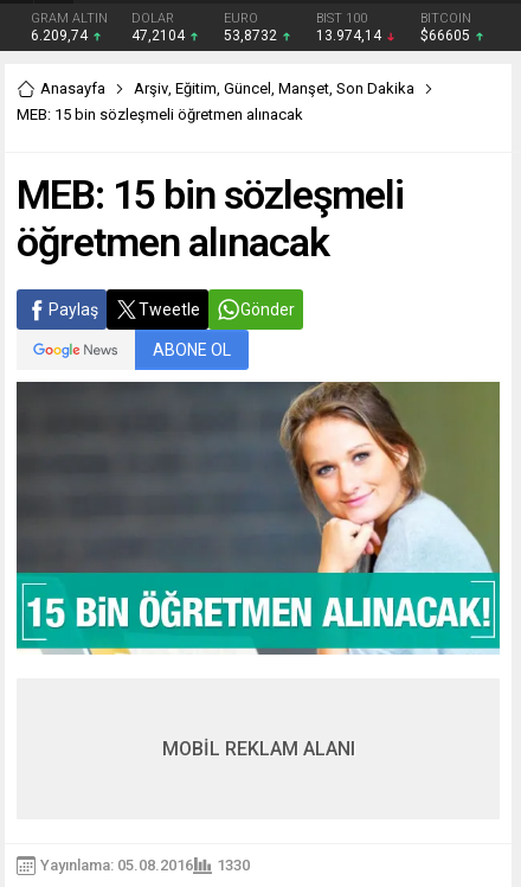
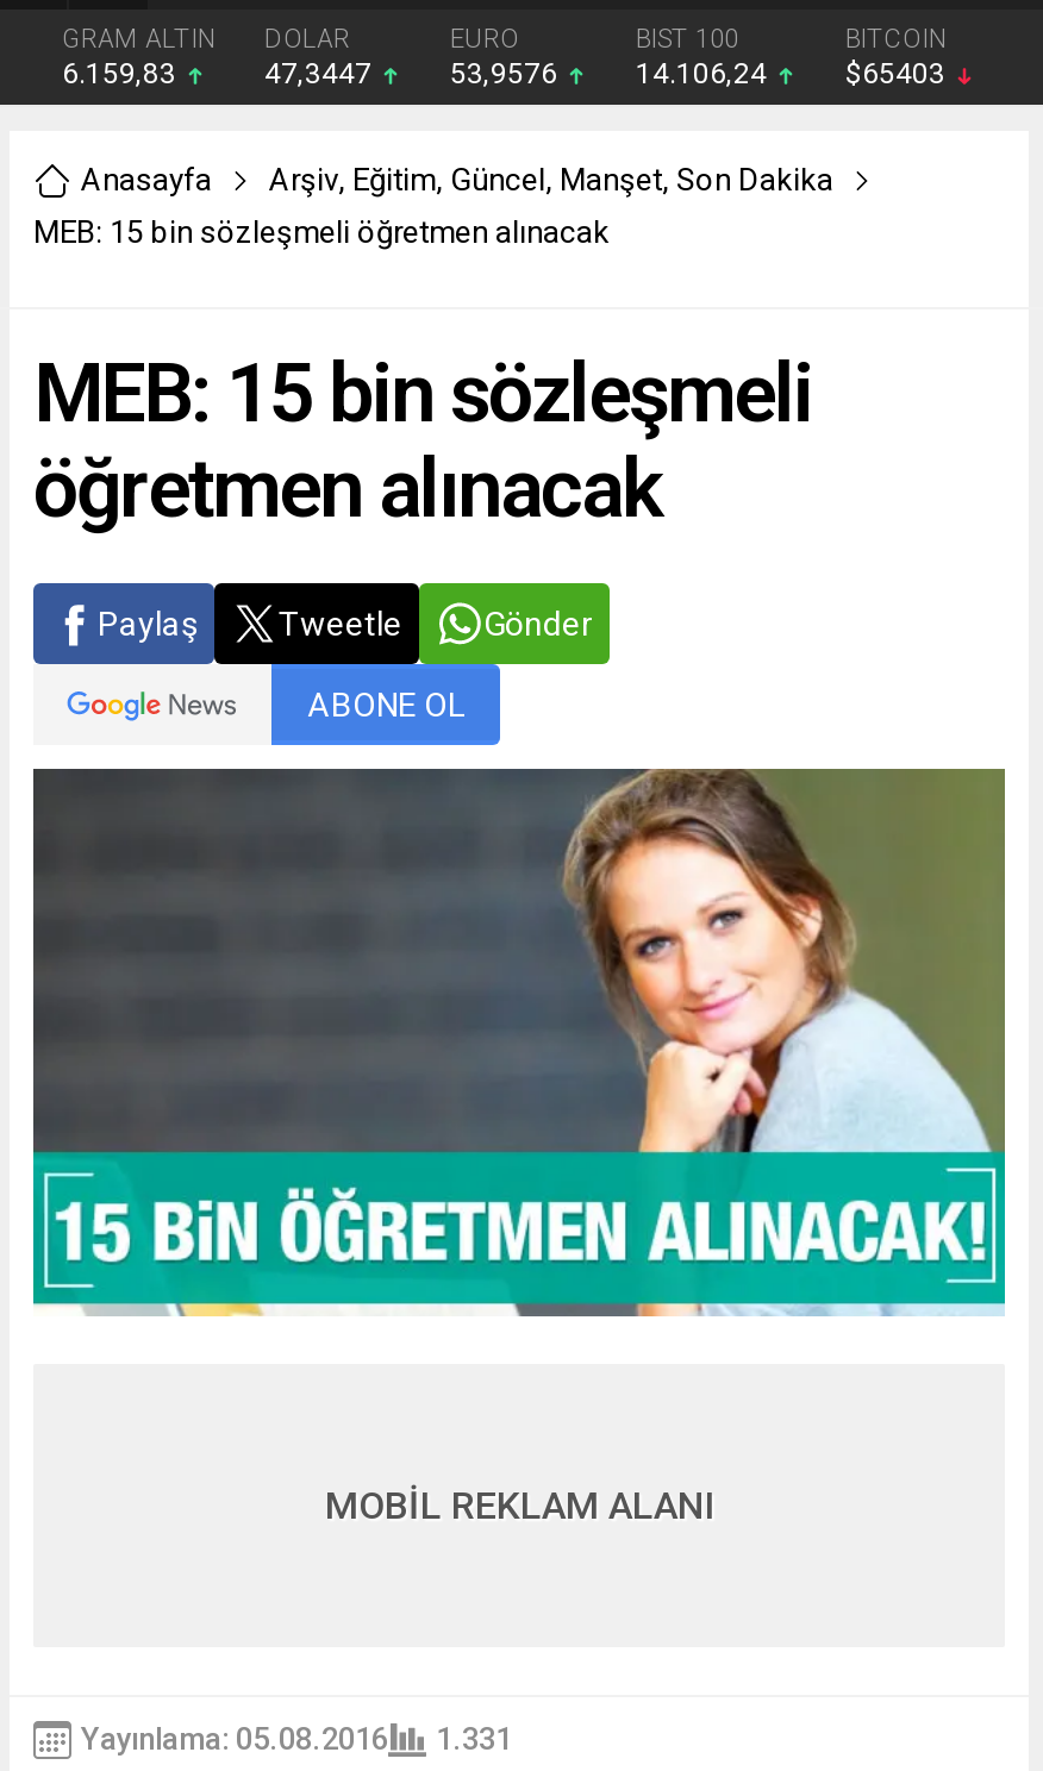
- 6.209,74
+ 6.159,83

- 47,2104
+ 47,3447

- 53,8732
+ 53,9576

- 13.974,14
+ 14.106,24

- $66605
+ $65403

- Yayınlama: 05.08.2016 1330
+ Yayınlama: 05.08.2016 1.331
